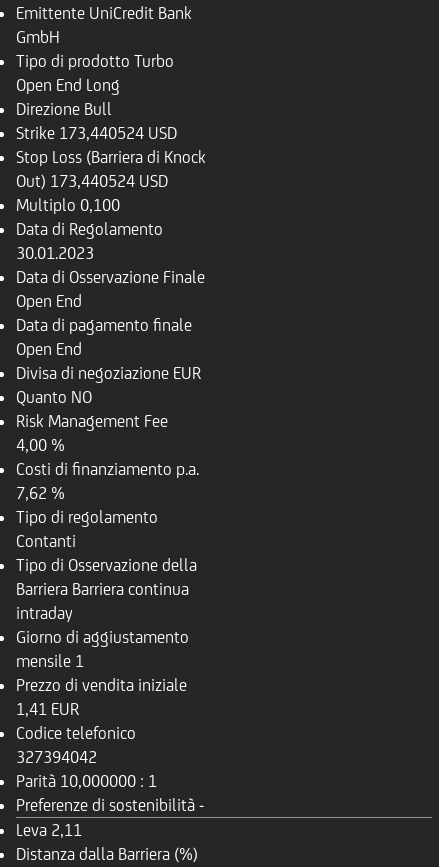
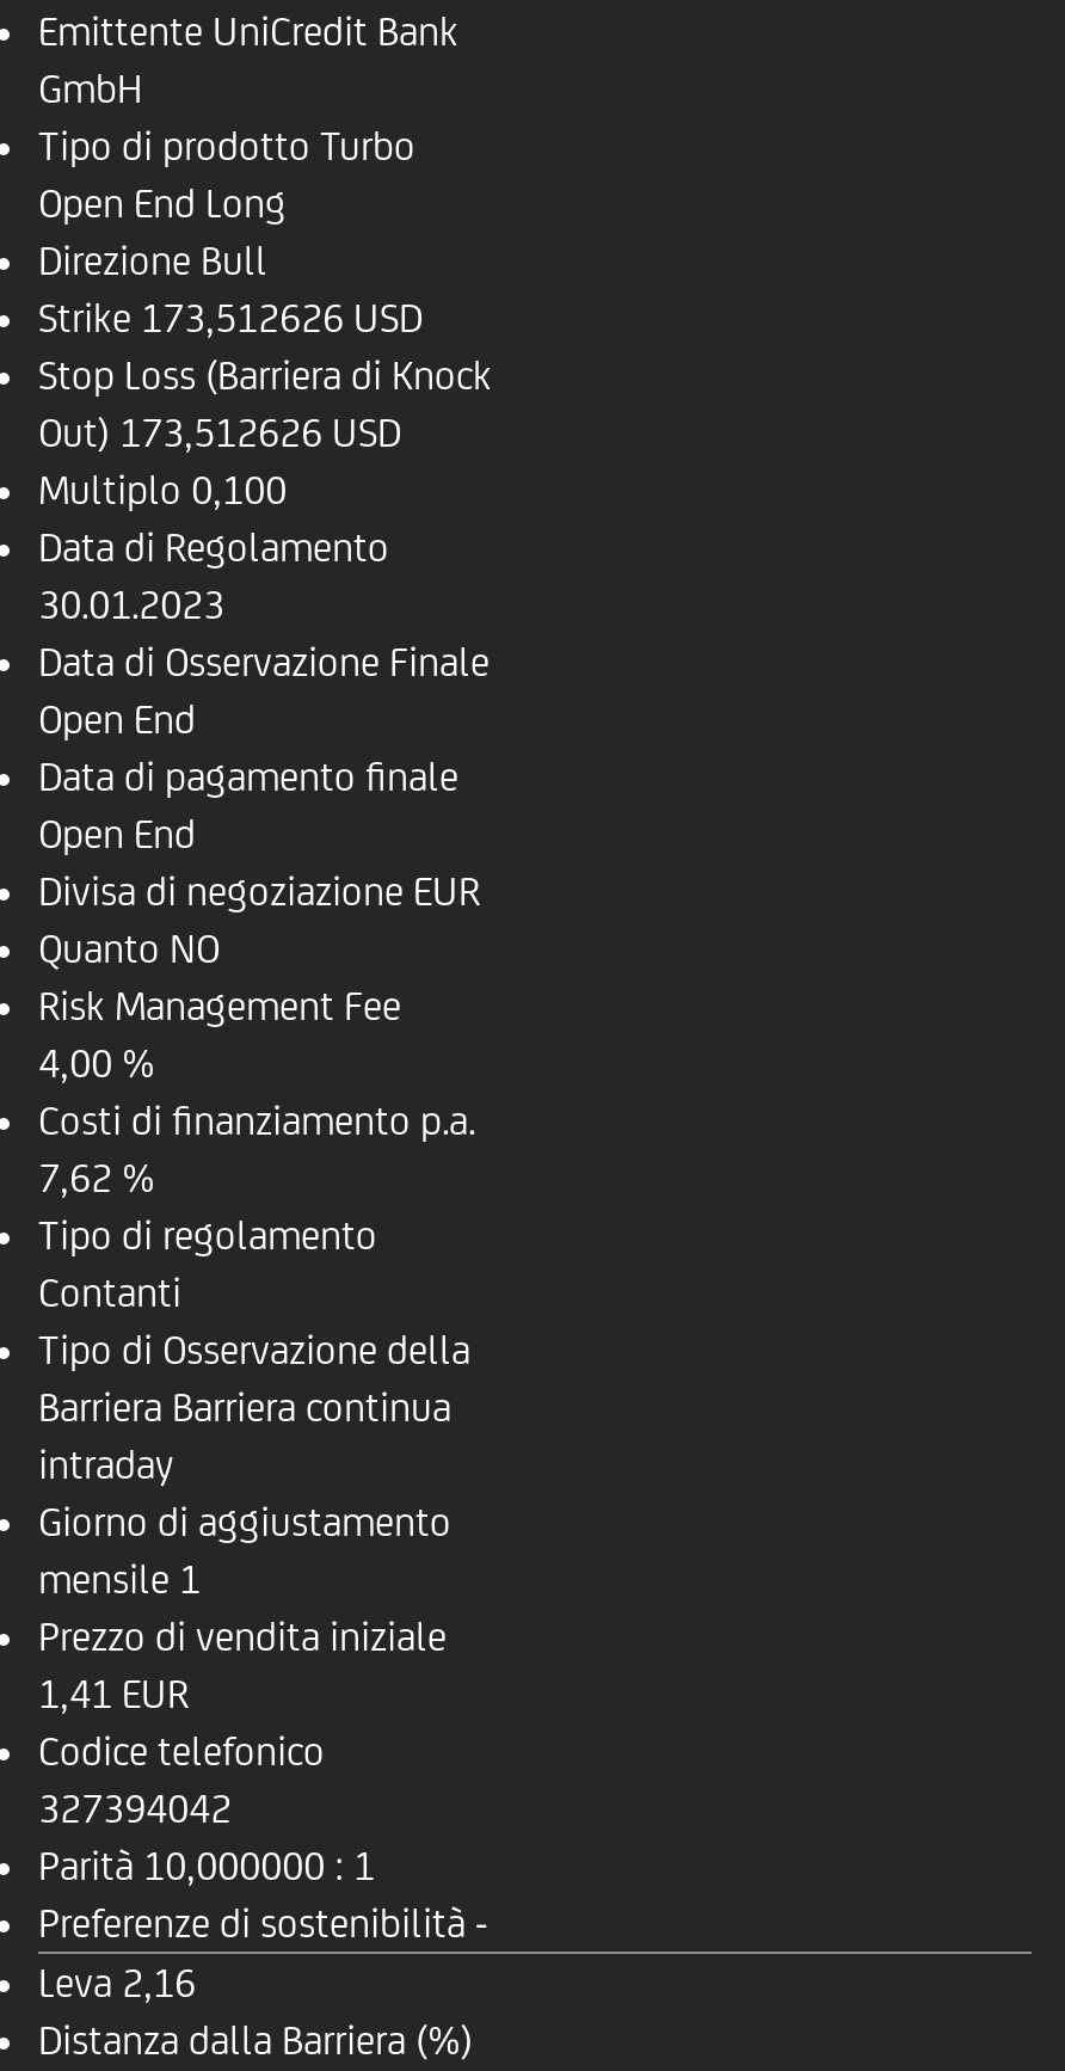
- Strike 173,440524 USD
+ Strike 173,512626 USD

- Out) 173,440524 USD
+ Out) 173,512626 USD

- Leva 2,11
+ Leva 2,16
